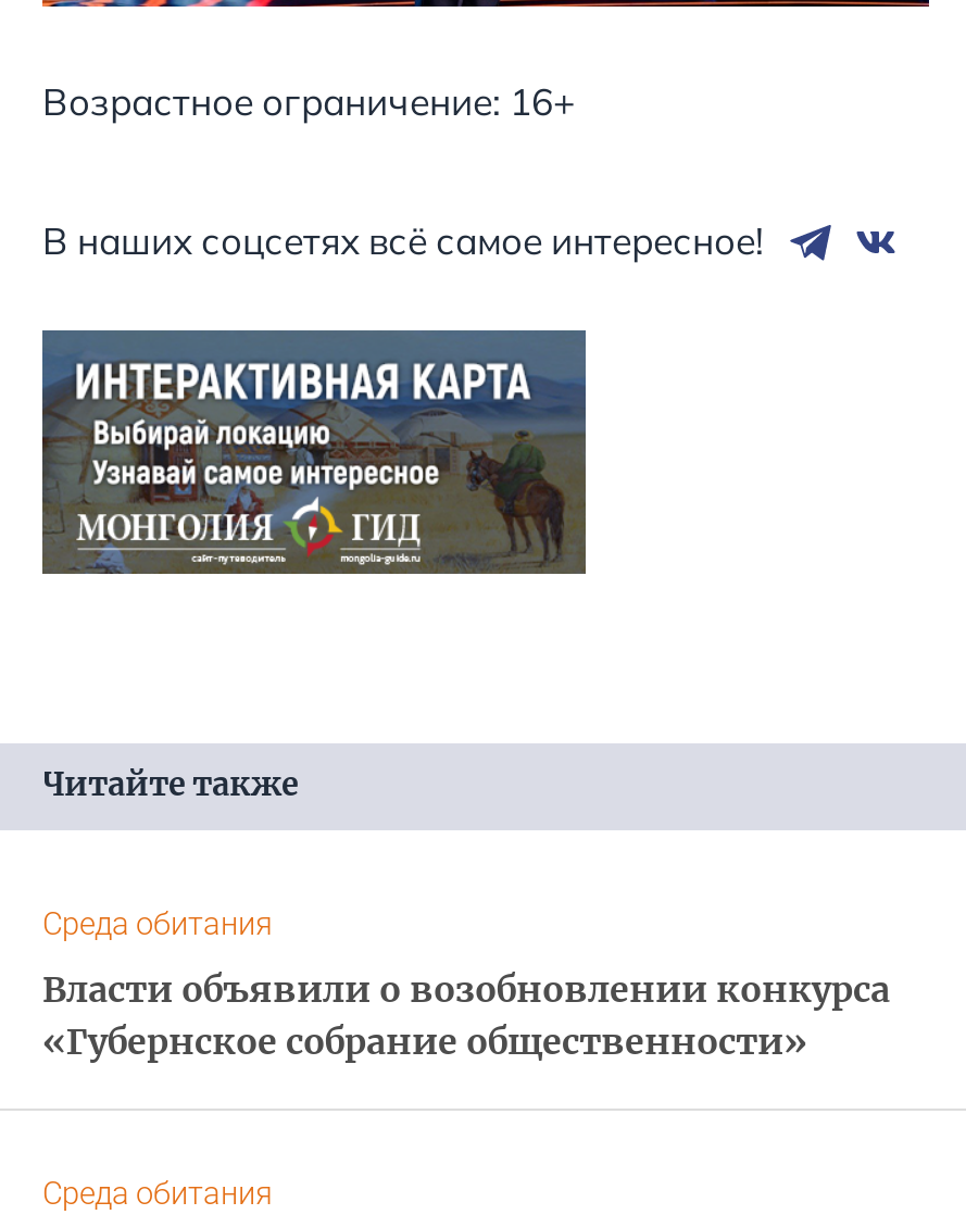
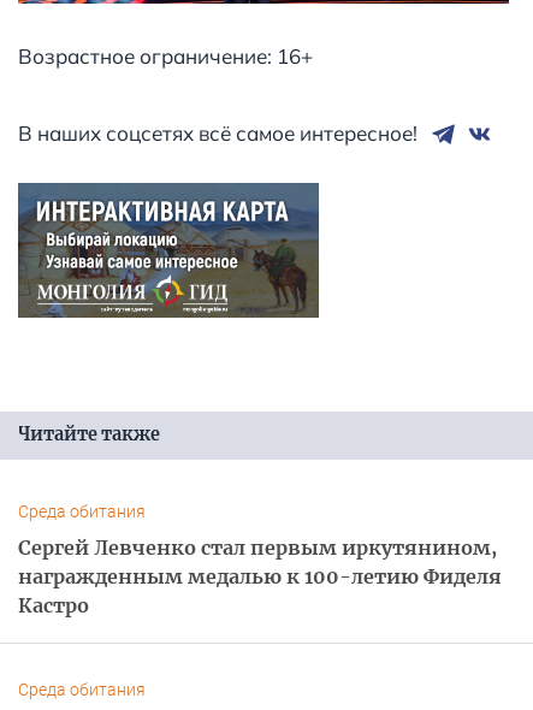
- Власти объявили о возобновлении конкурса
- «Губернское собрание общественности»
+ Сергей Левченко стал первым иркутянином,
+ награжденным медалью к 100-летию Фиделя
+ Кастро
